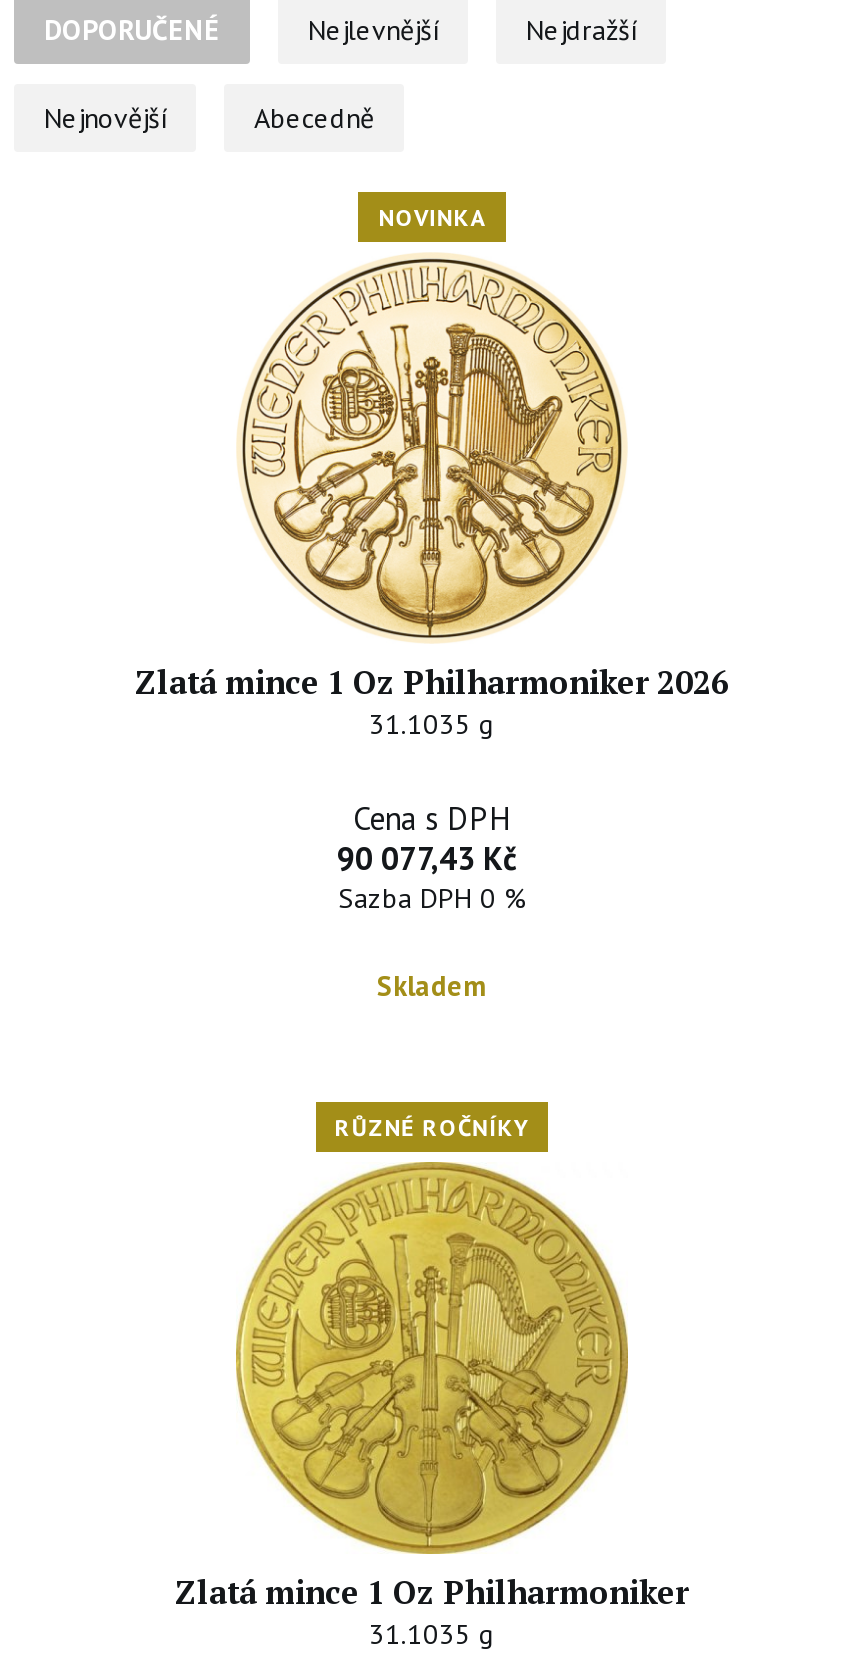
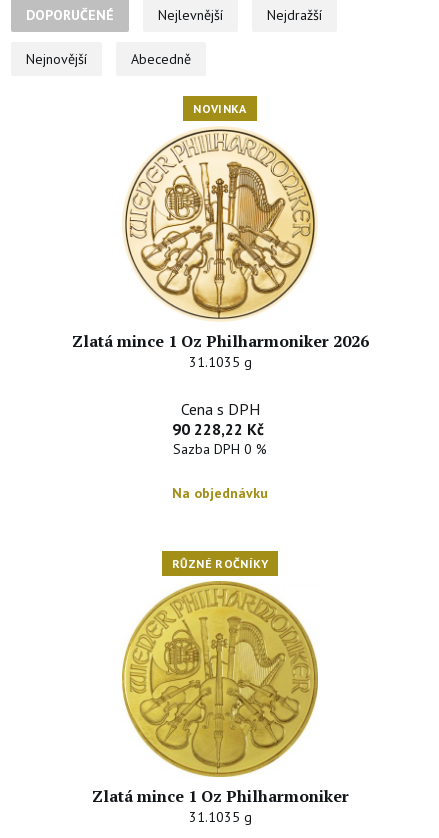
- 90 077,43 Kč
+ 90 228,22 Kč

- Skladem
+ Na objednávku
